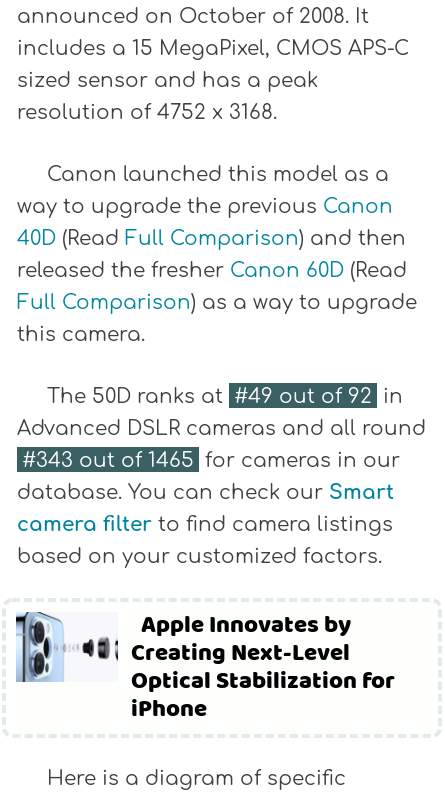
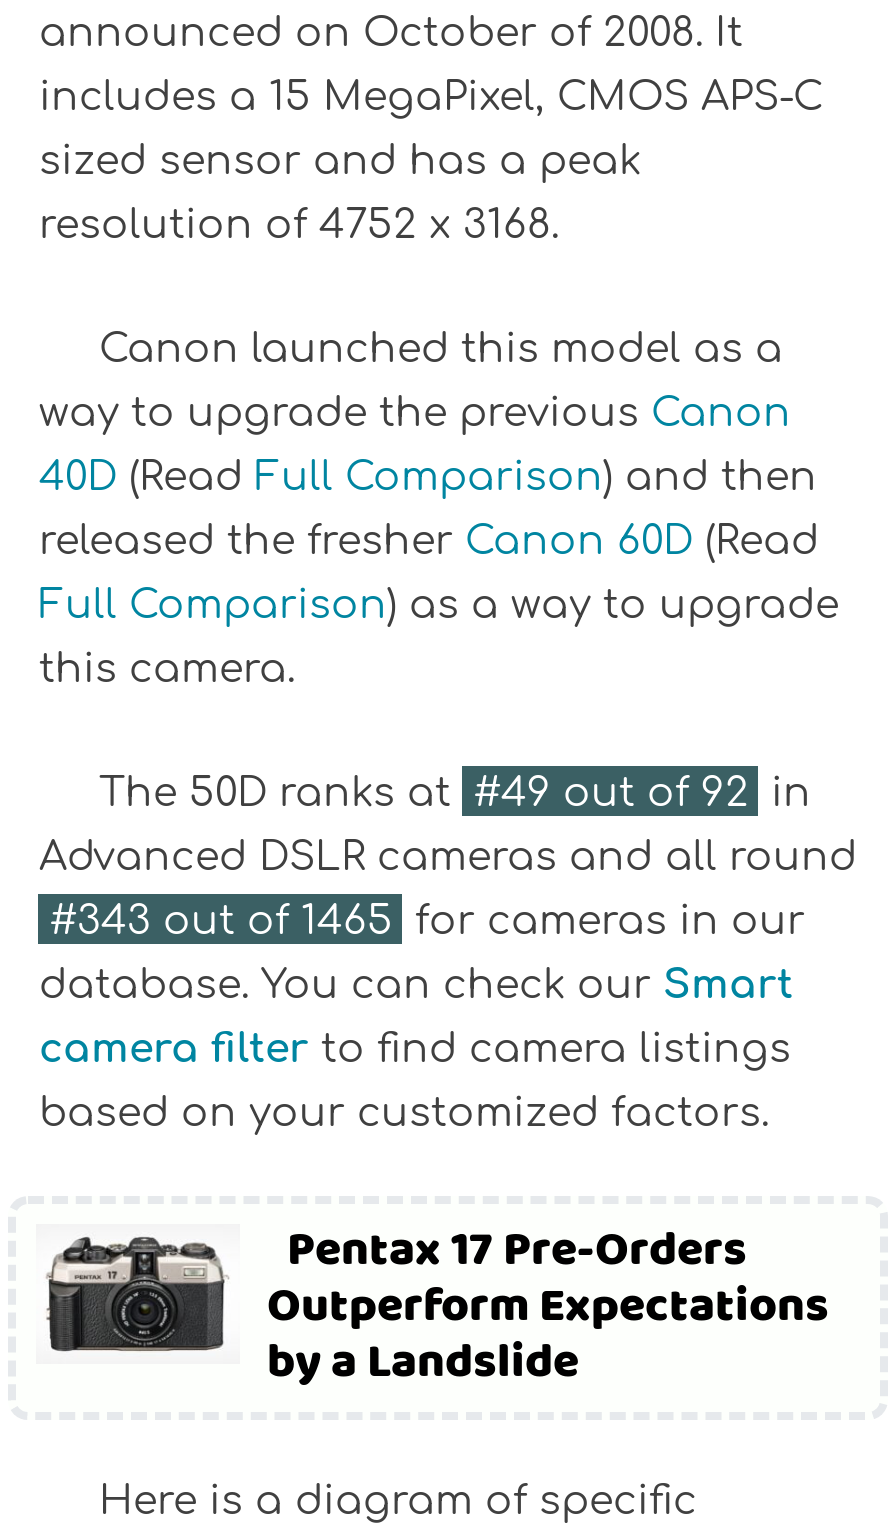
- [image]
- Apple Innovates by
- Creating Next-Level
- Optical Stabilization for
- iPhone
+ [image]
+ Pentax 17 Pre-Orders
+ Outperform Expectations
+ by a Landslide
